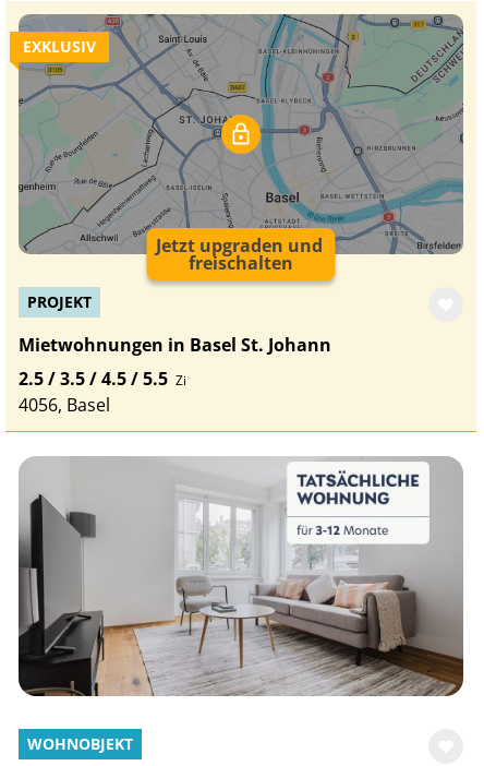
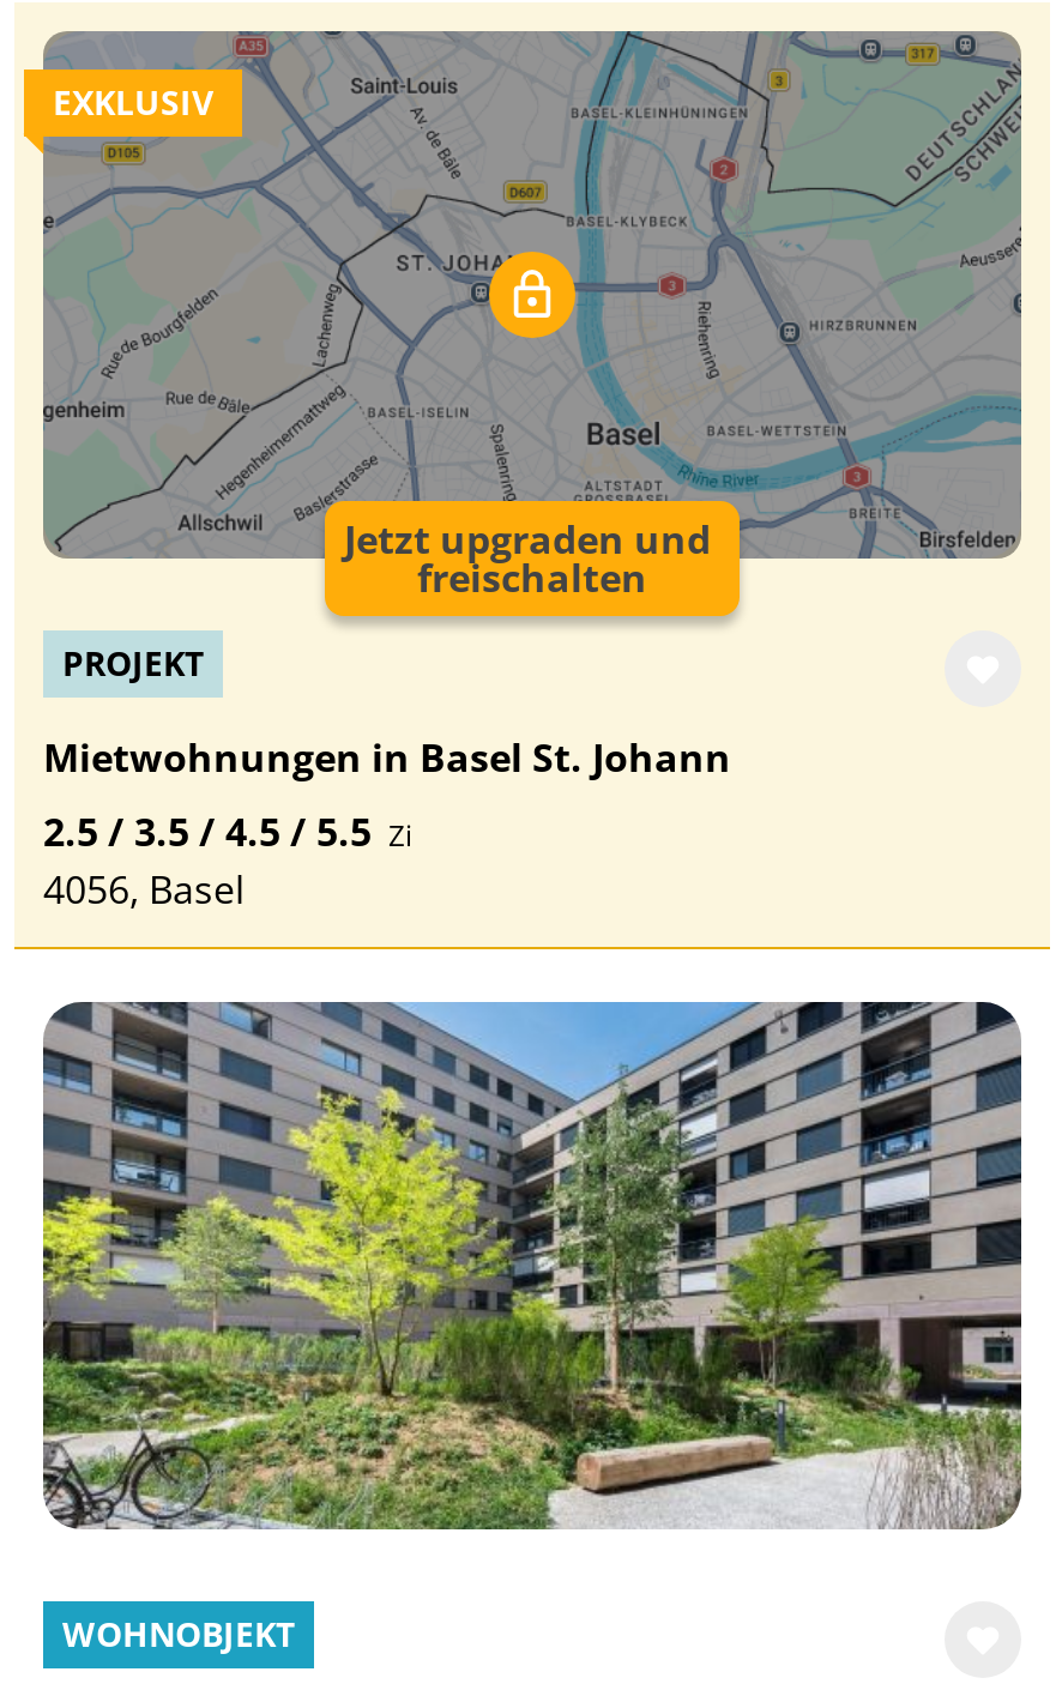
- [image]
+ [image]
